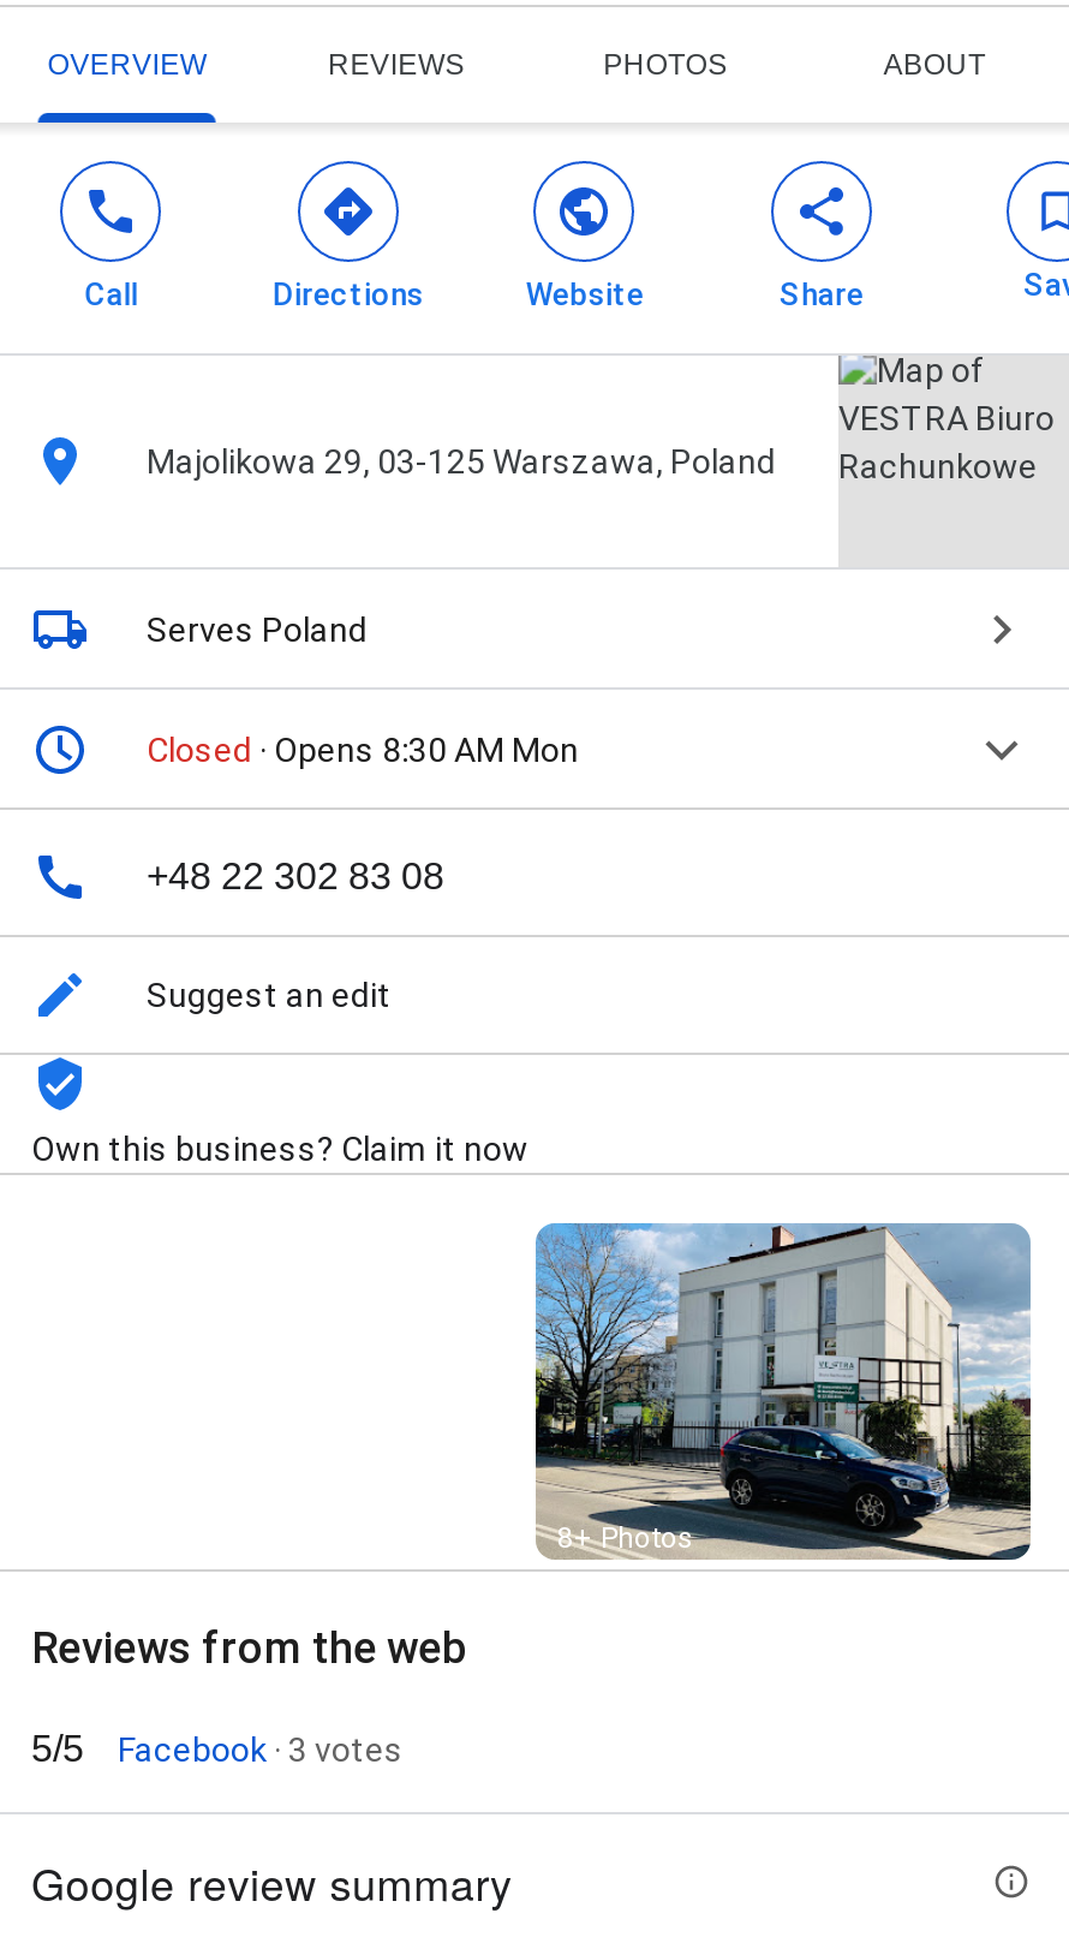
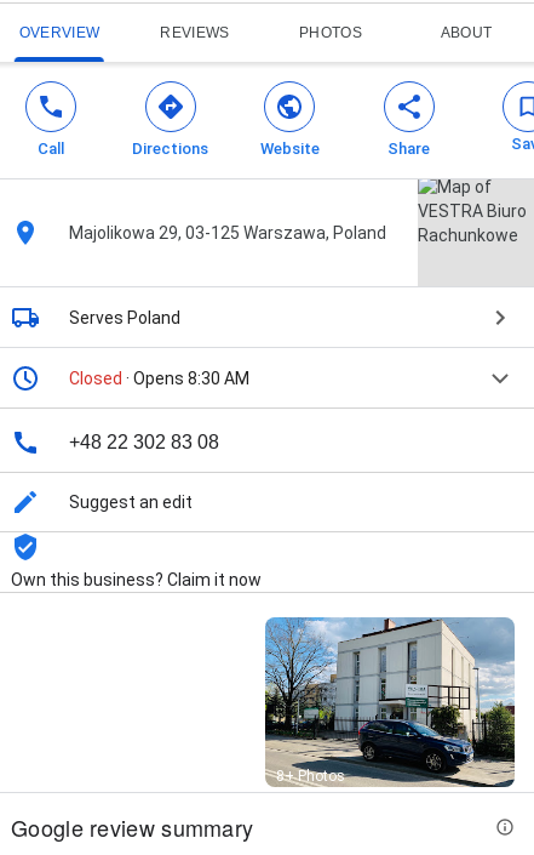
- Closed · Opens 8:30 AM Mon
+ Closed · Opens 8:30 AM

- Reviews from the web
- 5/5
- Facebook · 3 votes
